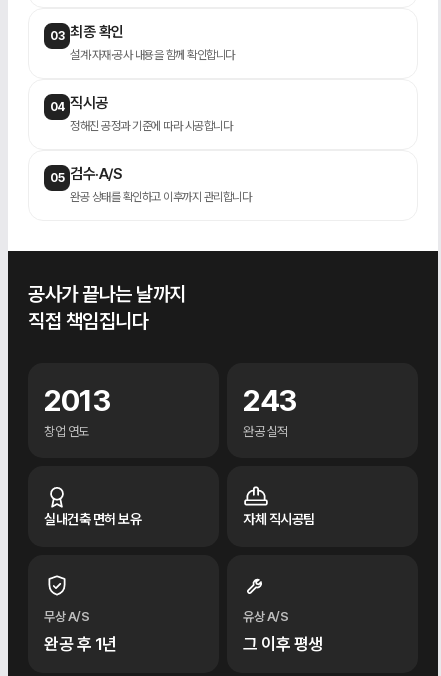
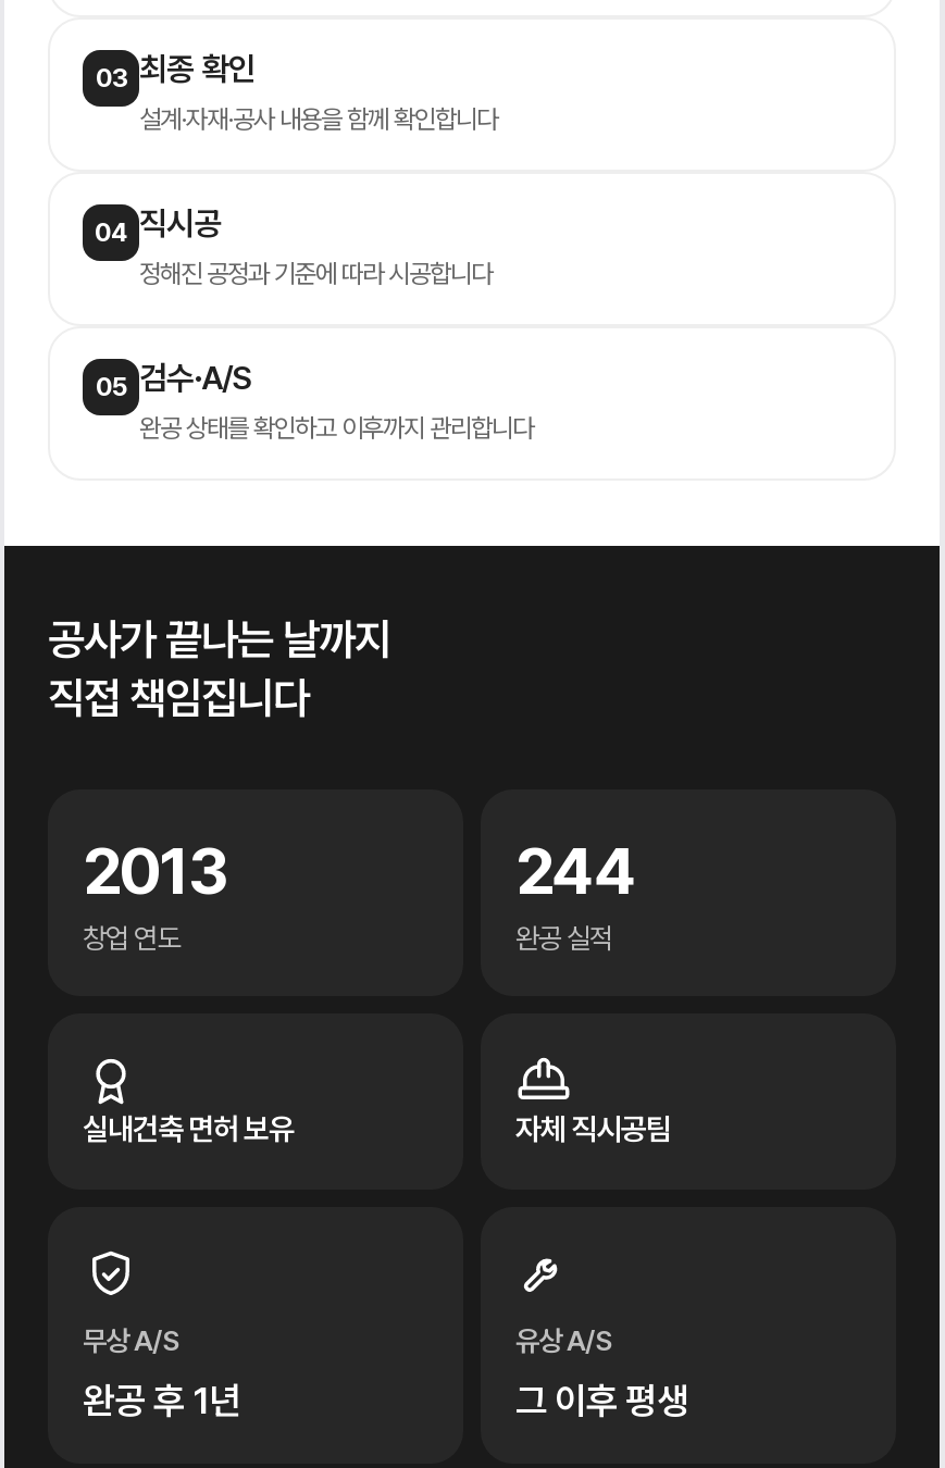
- 243
+ 244
